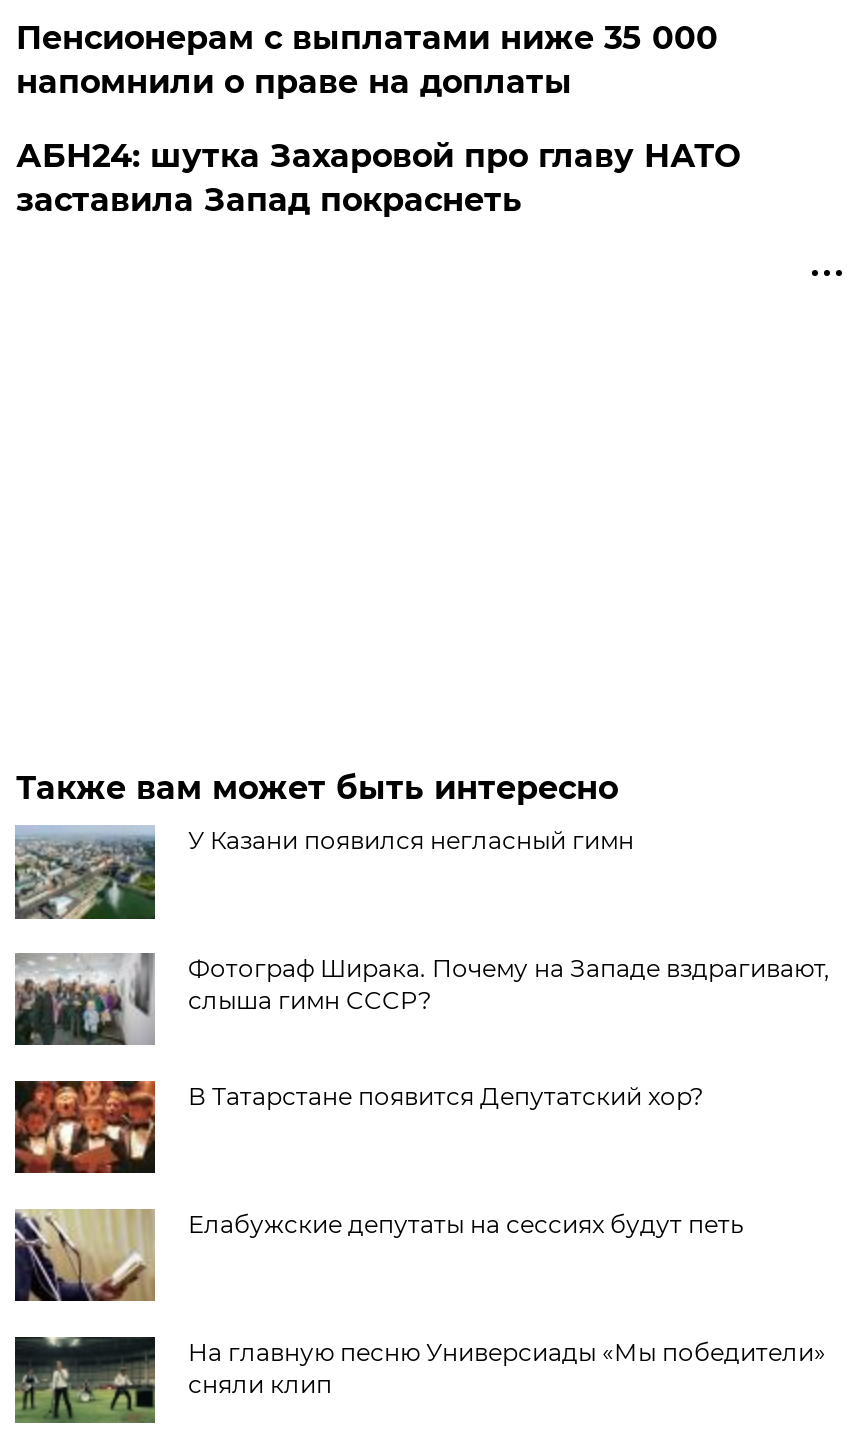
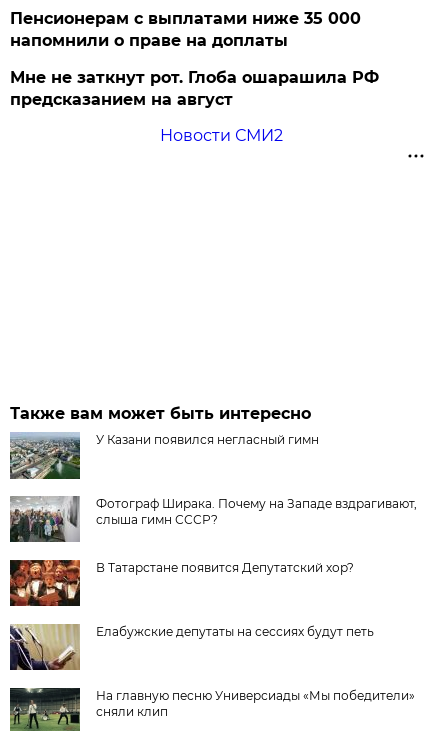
- АБН24: шутка Захаровой про главу НАТО
- заставила Запад покраснеть
+ Мне не заткнут рот. Глоба ошарашила РФ
+ предсказанием на август
+ Новости СМИ2
